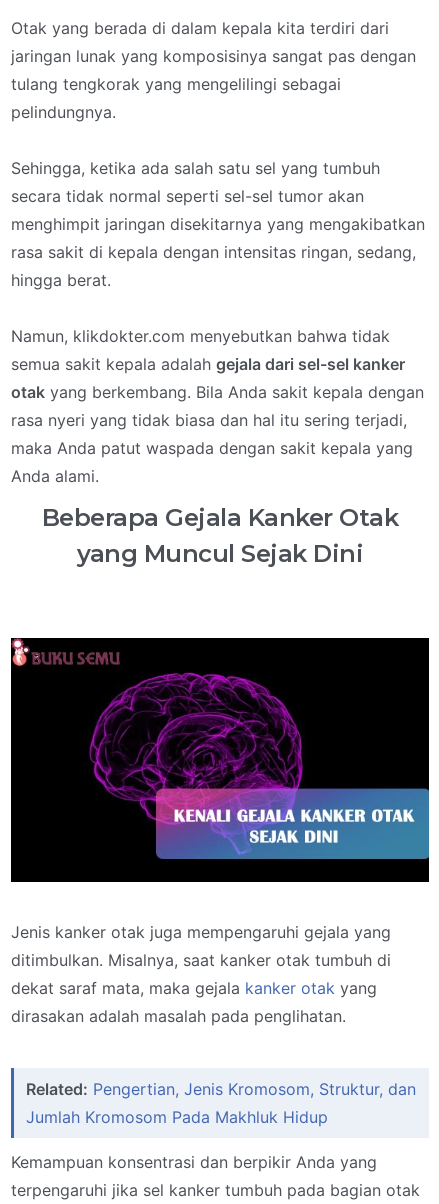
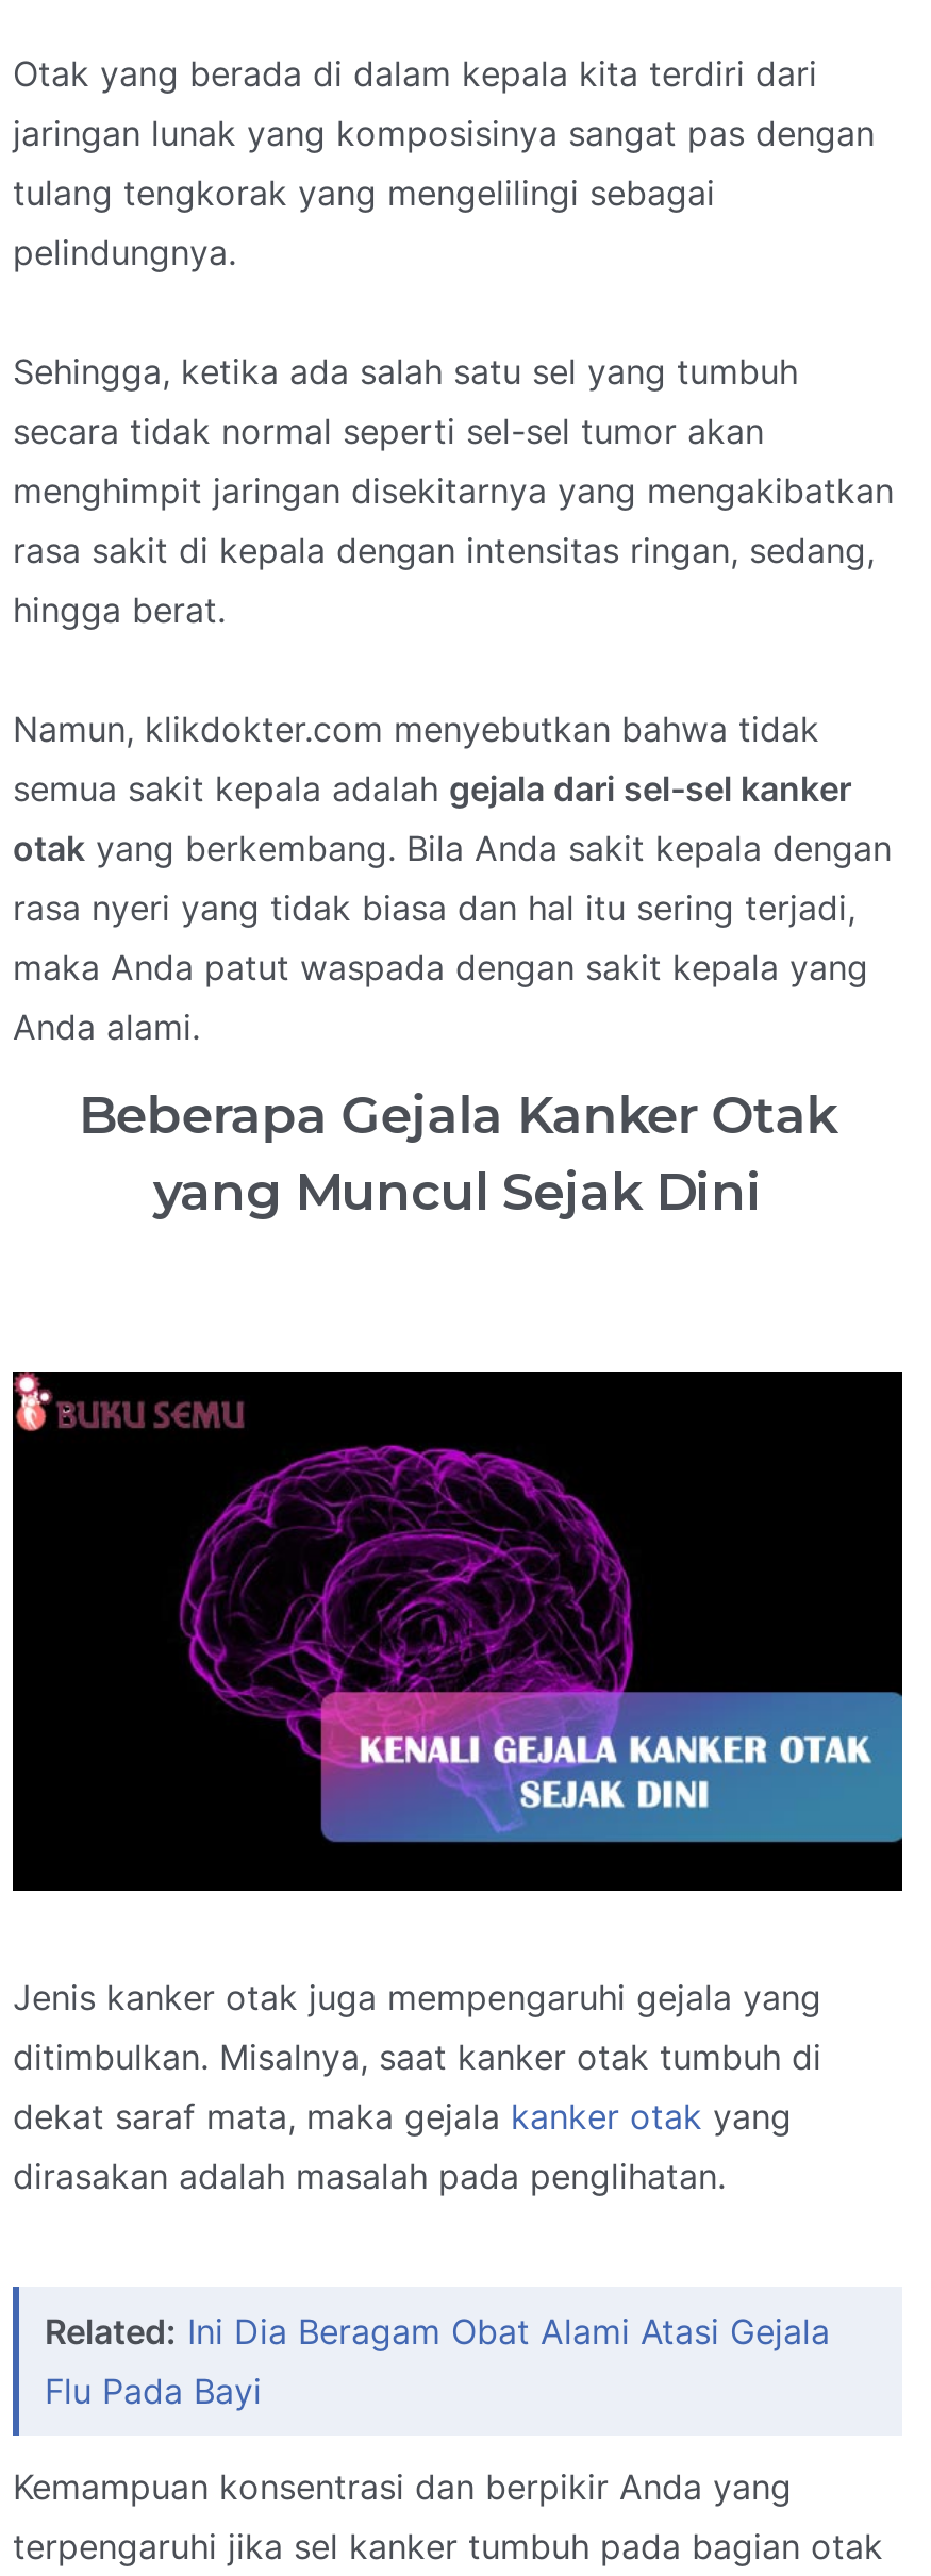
- Related: Pengertian, Jenis Kromosom, Struktur, dan
- Jumlah Kromosom Pada Makhluk Hidup
+ Related: Ini Dia Beragam Obat Alami Atasi Gejala
+ Flu Pada Bayi
